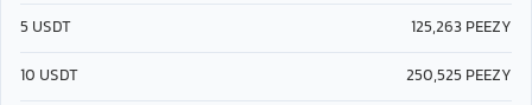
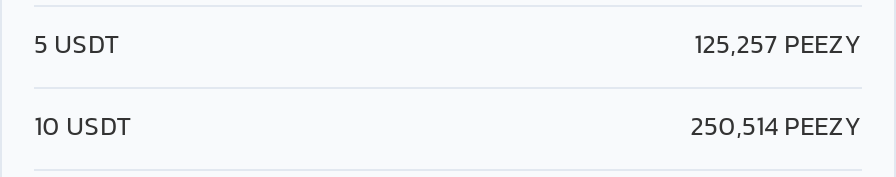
- 125,263 PEEZY
+ 125,257 PEEZY

- 250,525 PEEZY
+ 250,514 PEEZY
